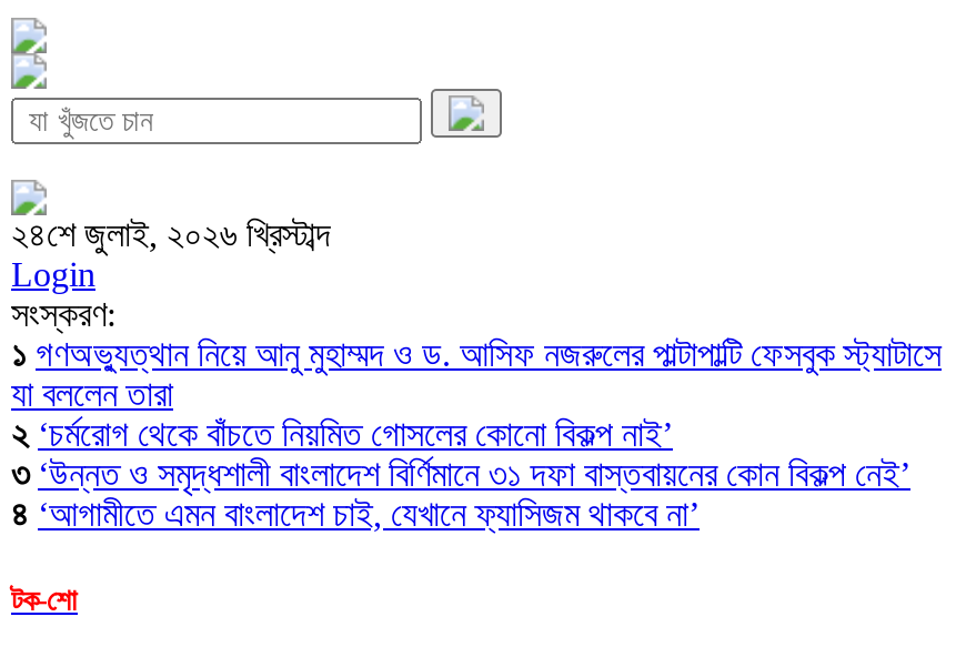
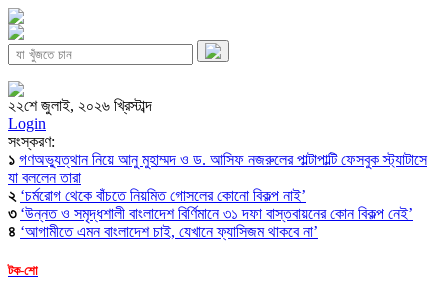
- ২৪শে জুলাই, ২০২৬ খ্রিস্টাব্দ
+ ২২শে জুলাই, ২০২৬ খ্রিস্টাব্দ
